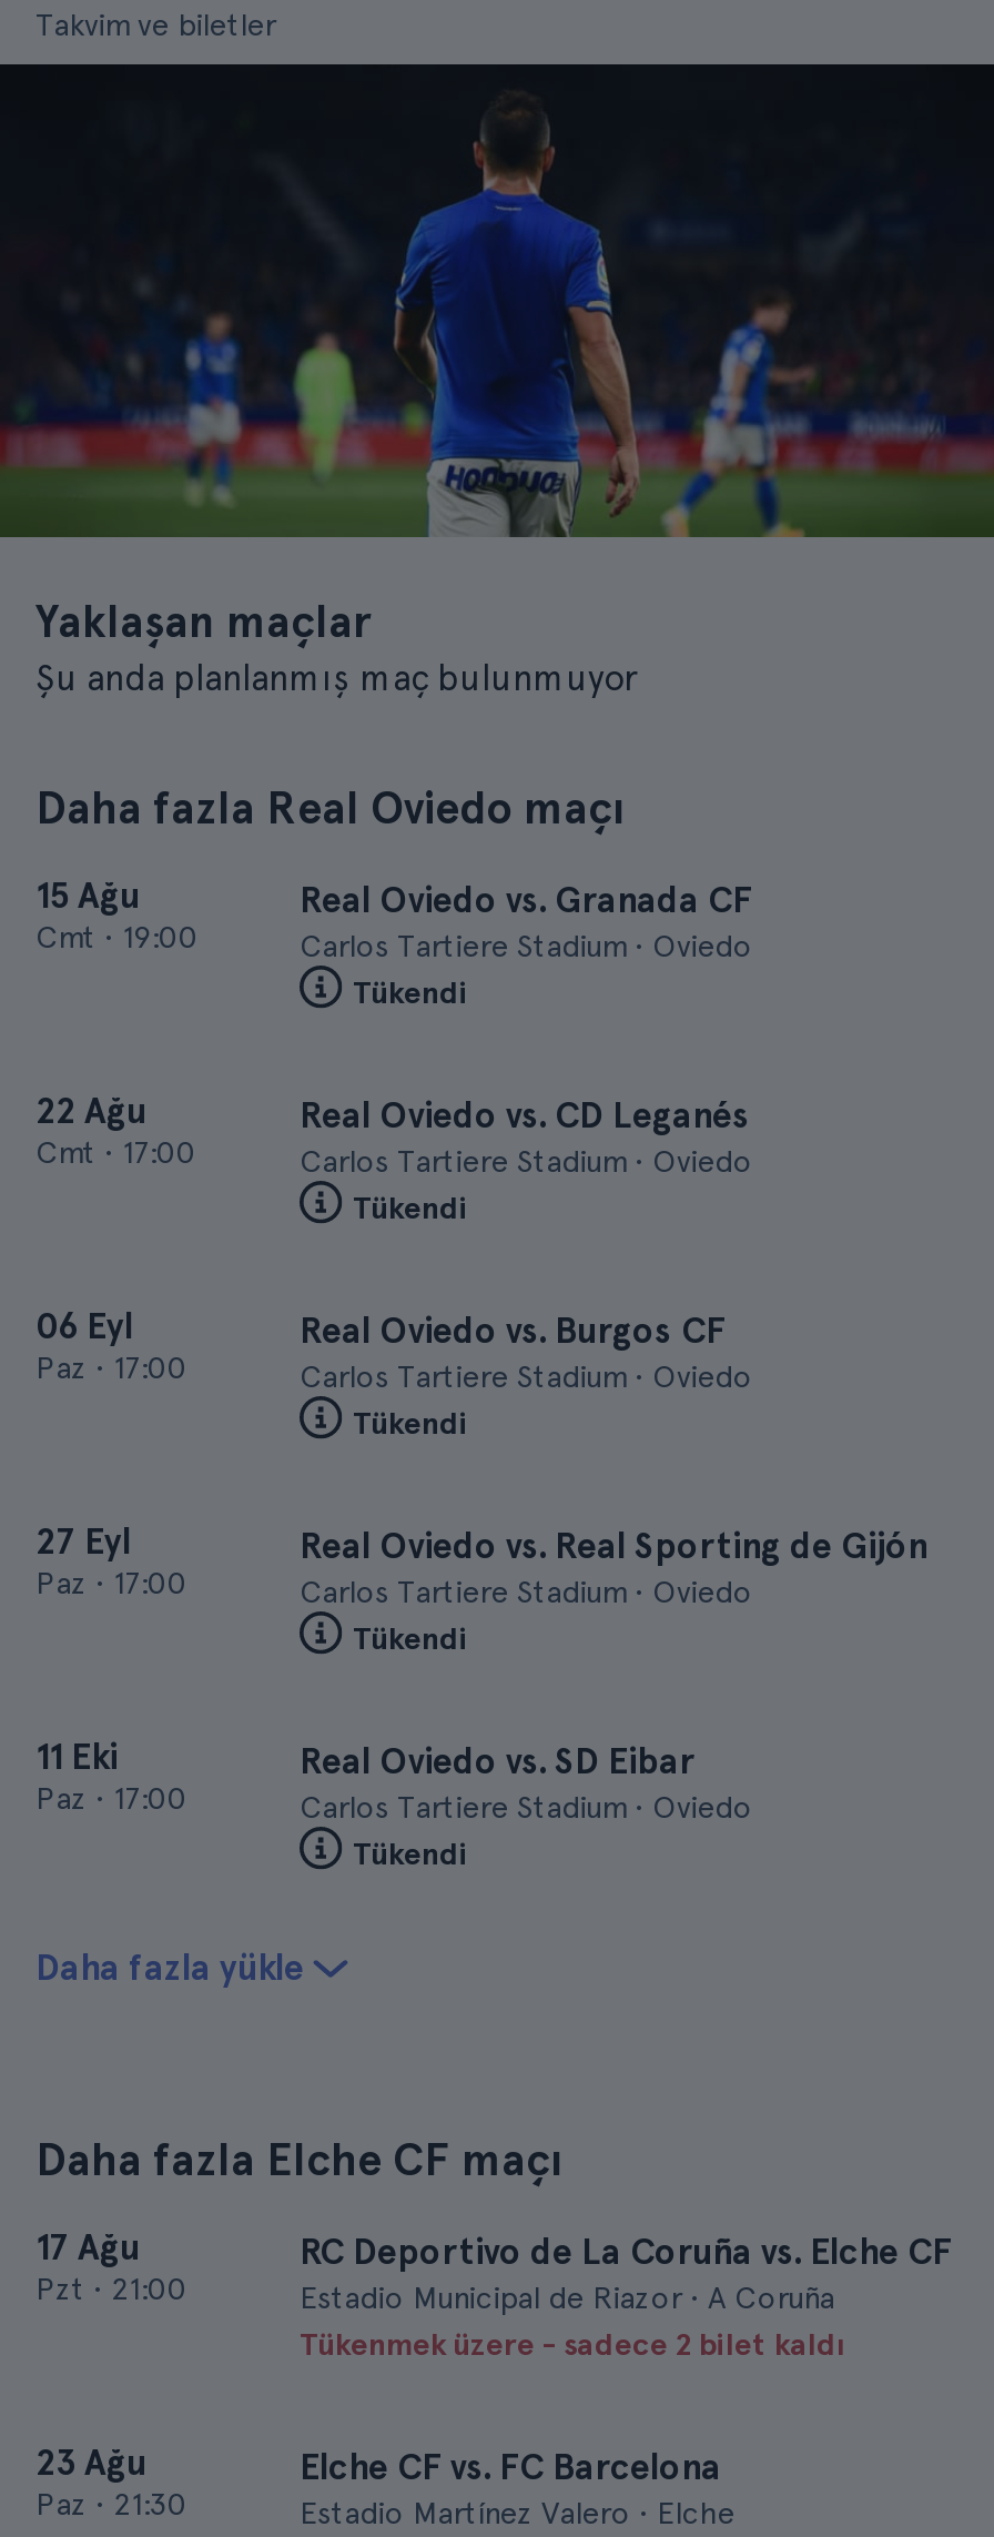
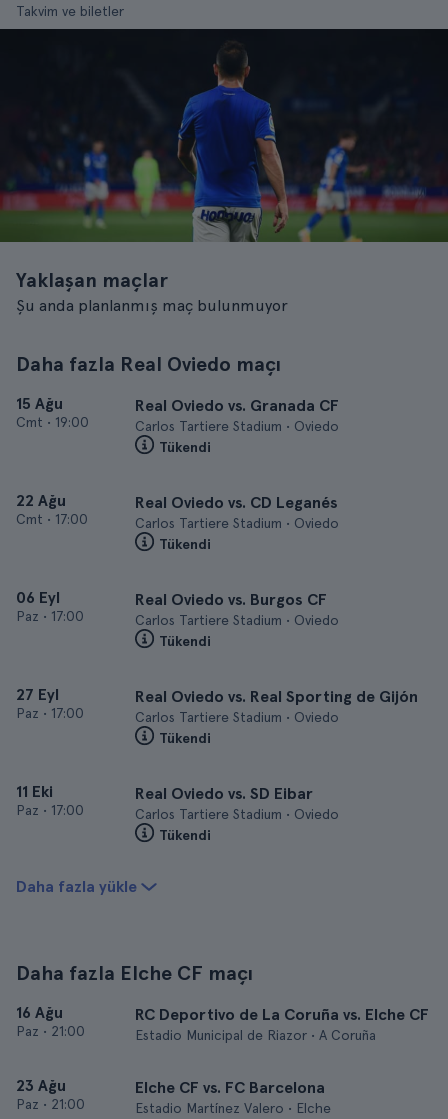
- 17 Ağu
- Pzt • 21:00
+ 16 Ağu
+ Paz • 21:00

- Tükenmek üzere - sadece 2 bilet kaldı

- Paz • 21:30
+ Paz • 21:00
